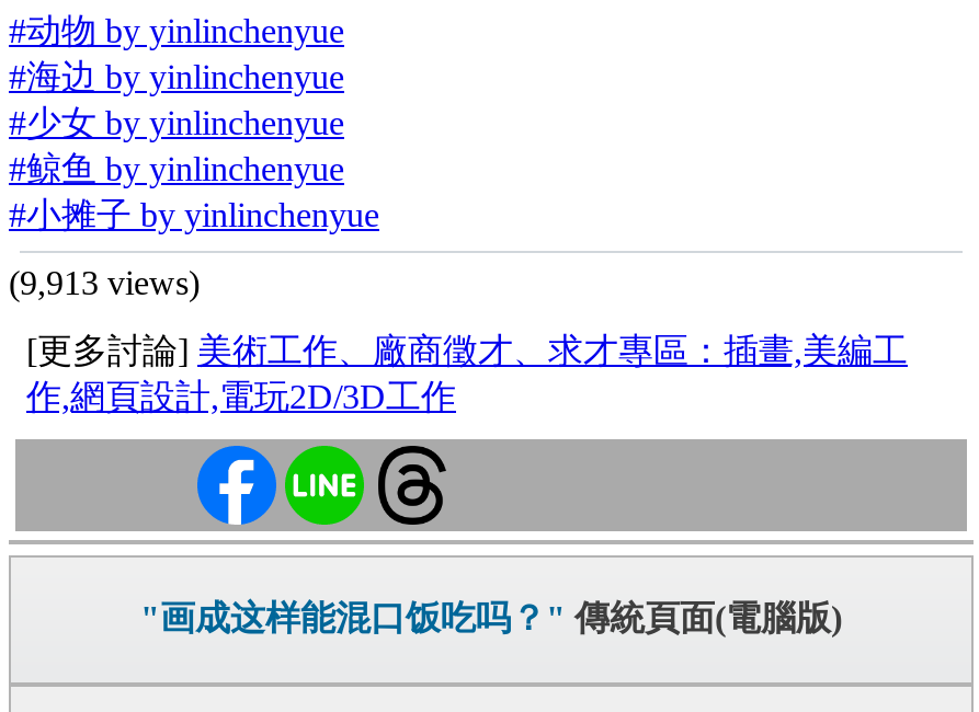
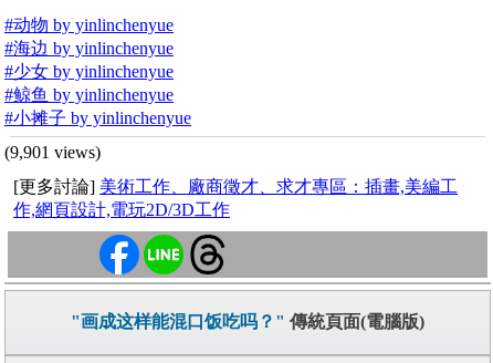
- (9,913 views)
+ (9,901 views)
